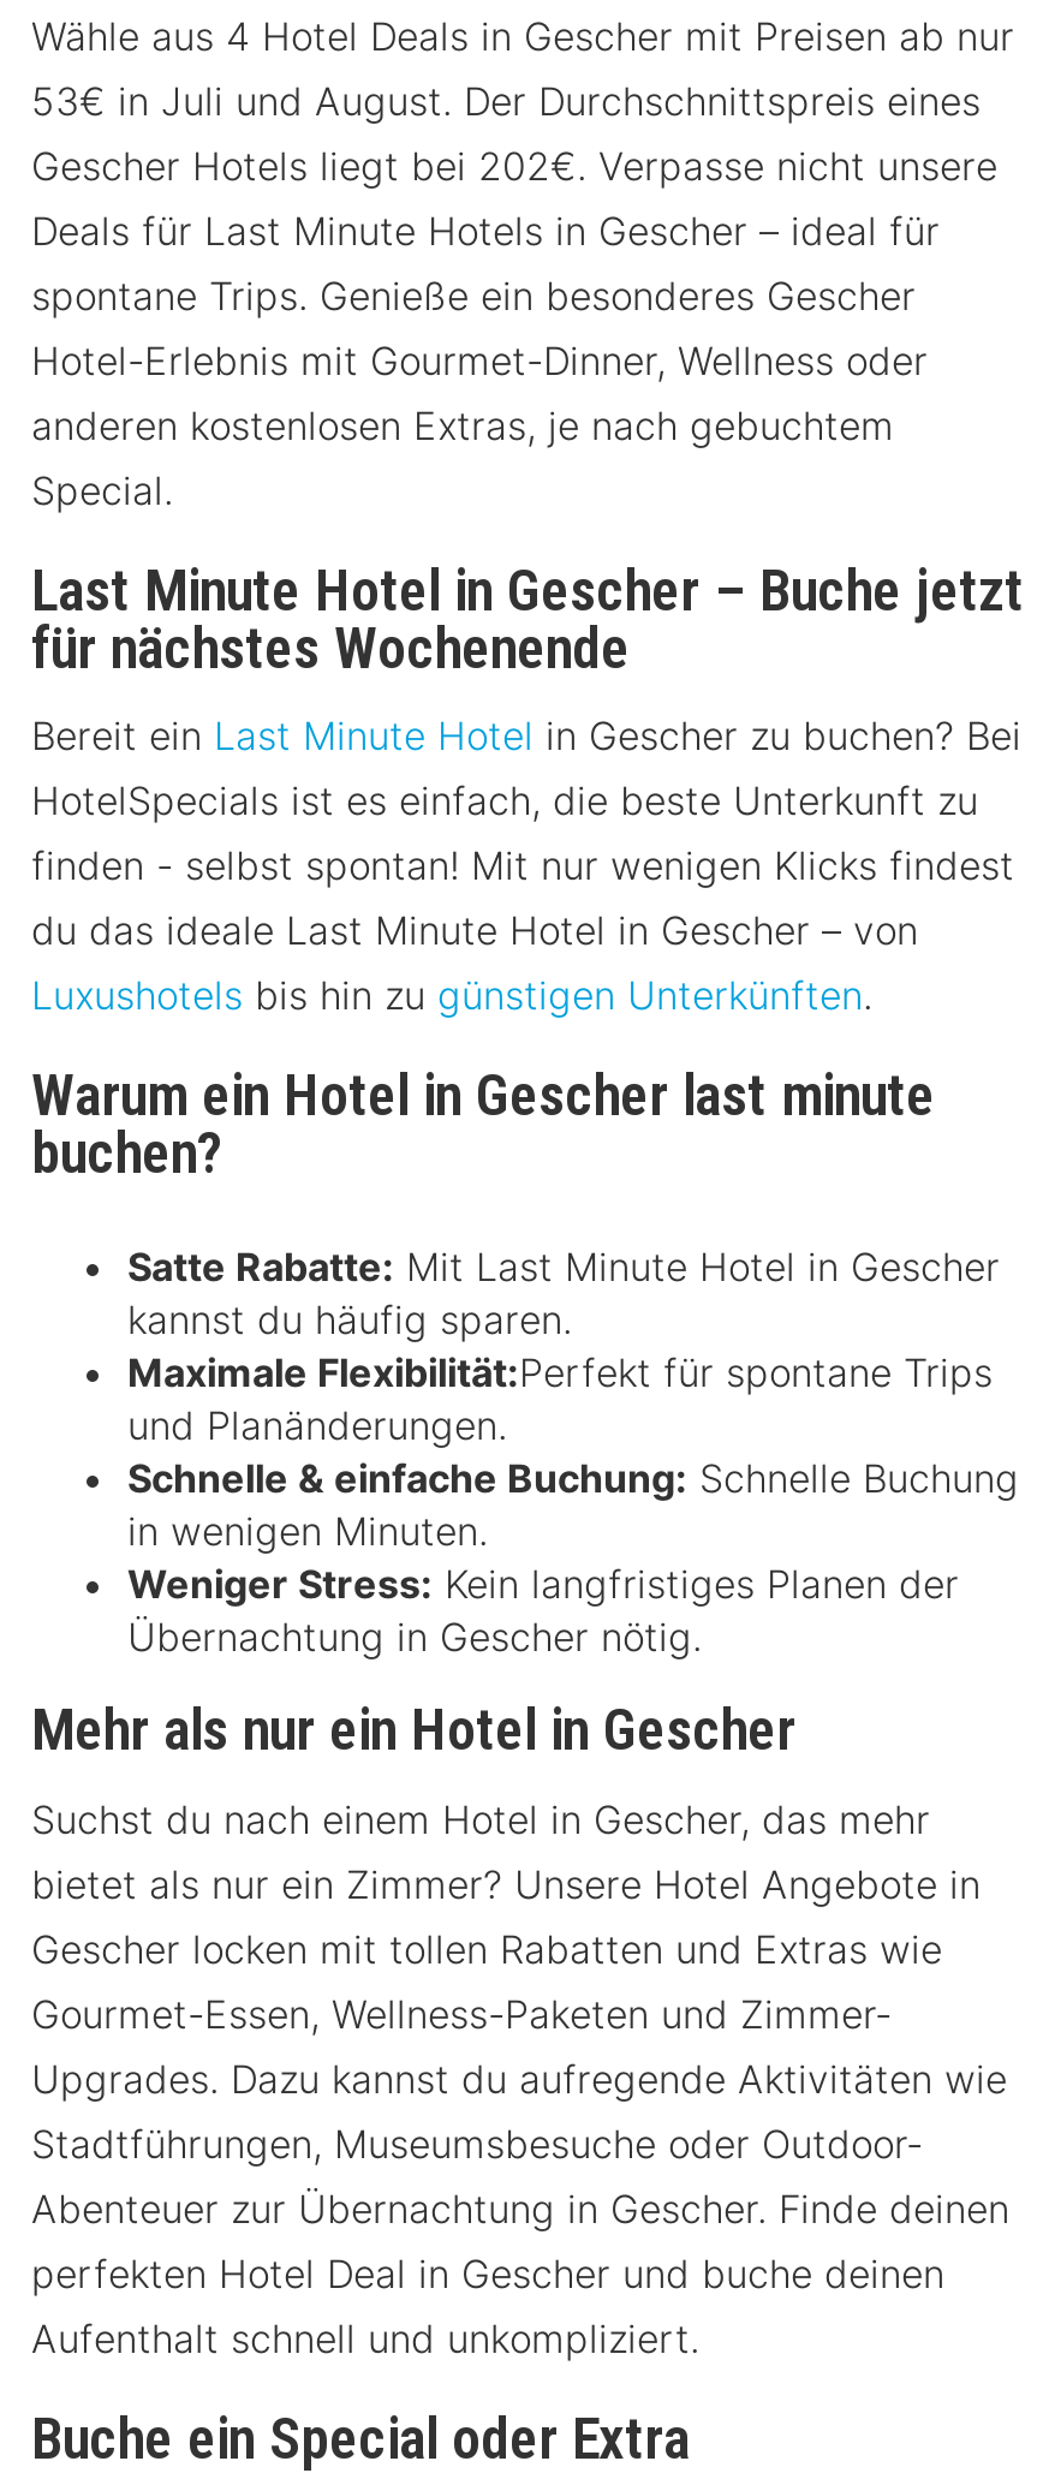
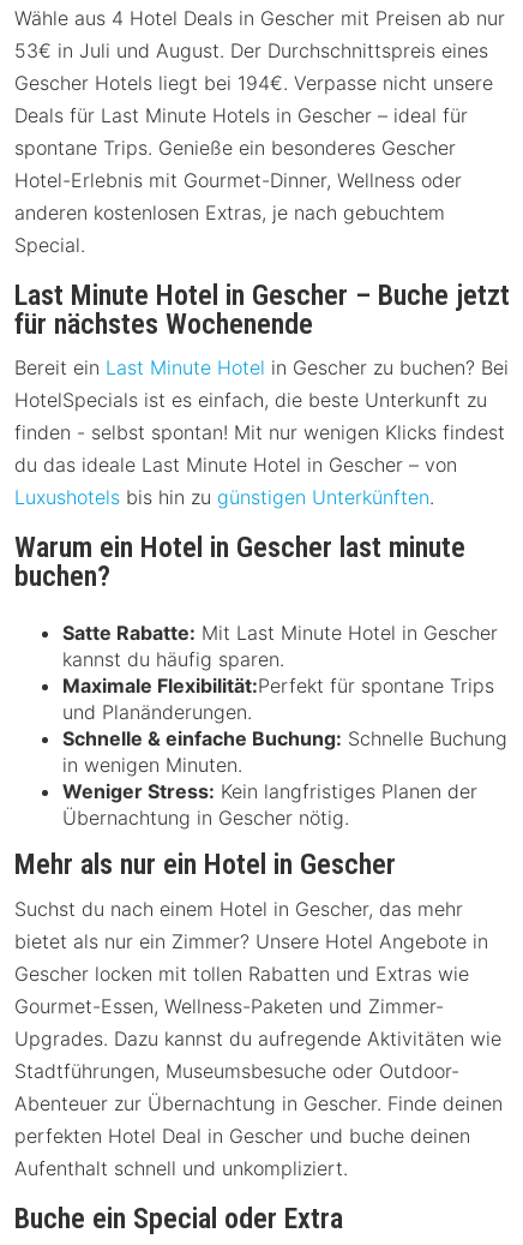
- Gescher Hotels liegt bei 202€. Verpasse nicht unsere
+ Gescher Hotels liegt bei 194€. Verpasse nicht unsere
